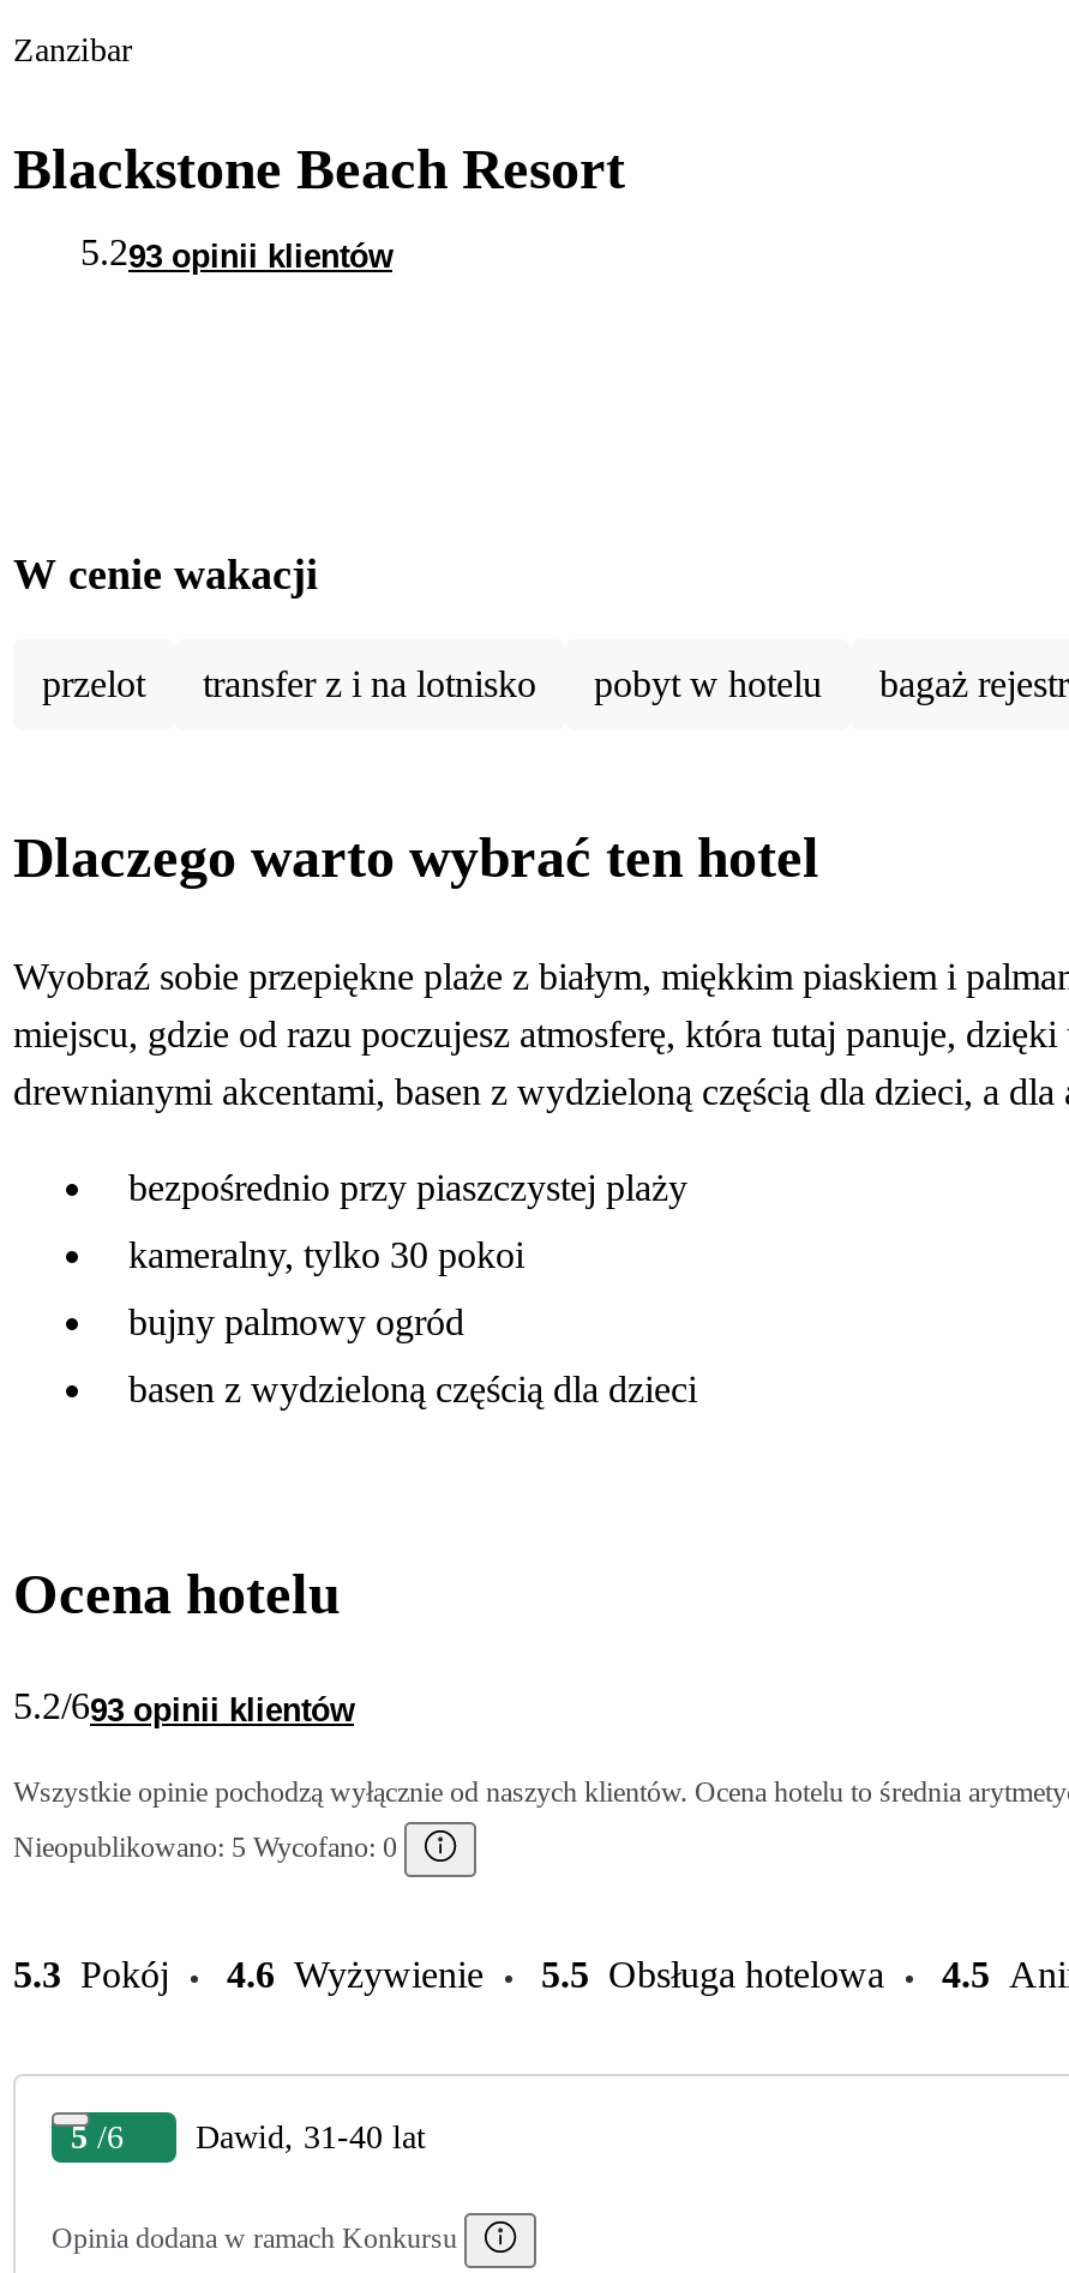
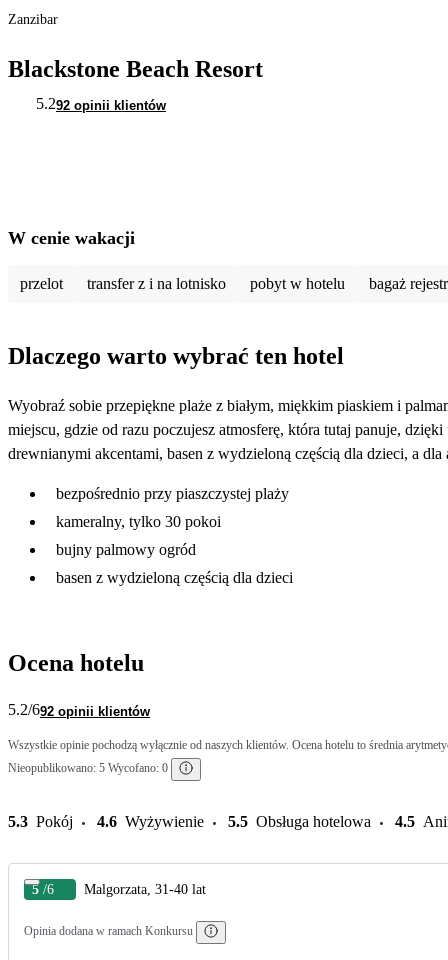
- 5.293 opinii klientów
+ 5.292 opinii klientów

- 5.2/693 opinii klientów
+ 5.2/692 opinii klientów

- Dawid, 31-40 lat
+ Malgorzata, 31-40 lat
